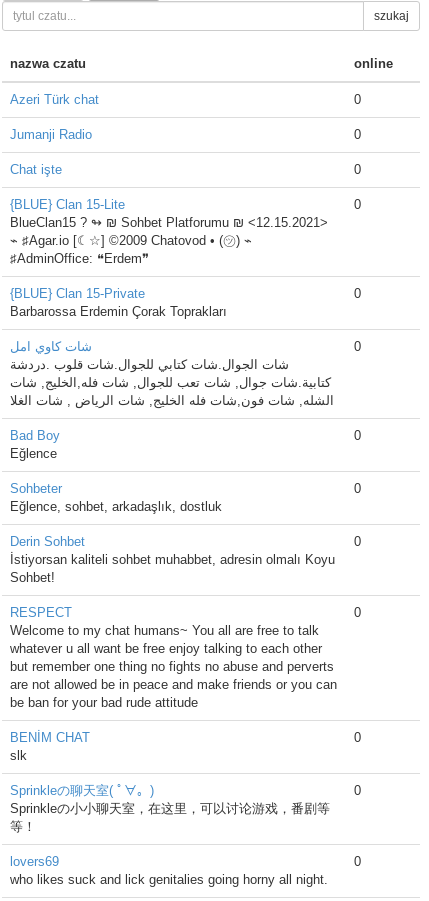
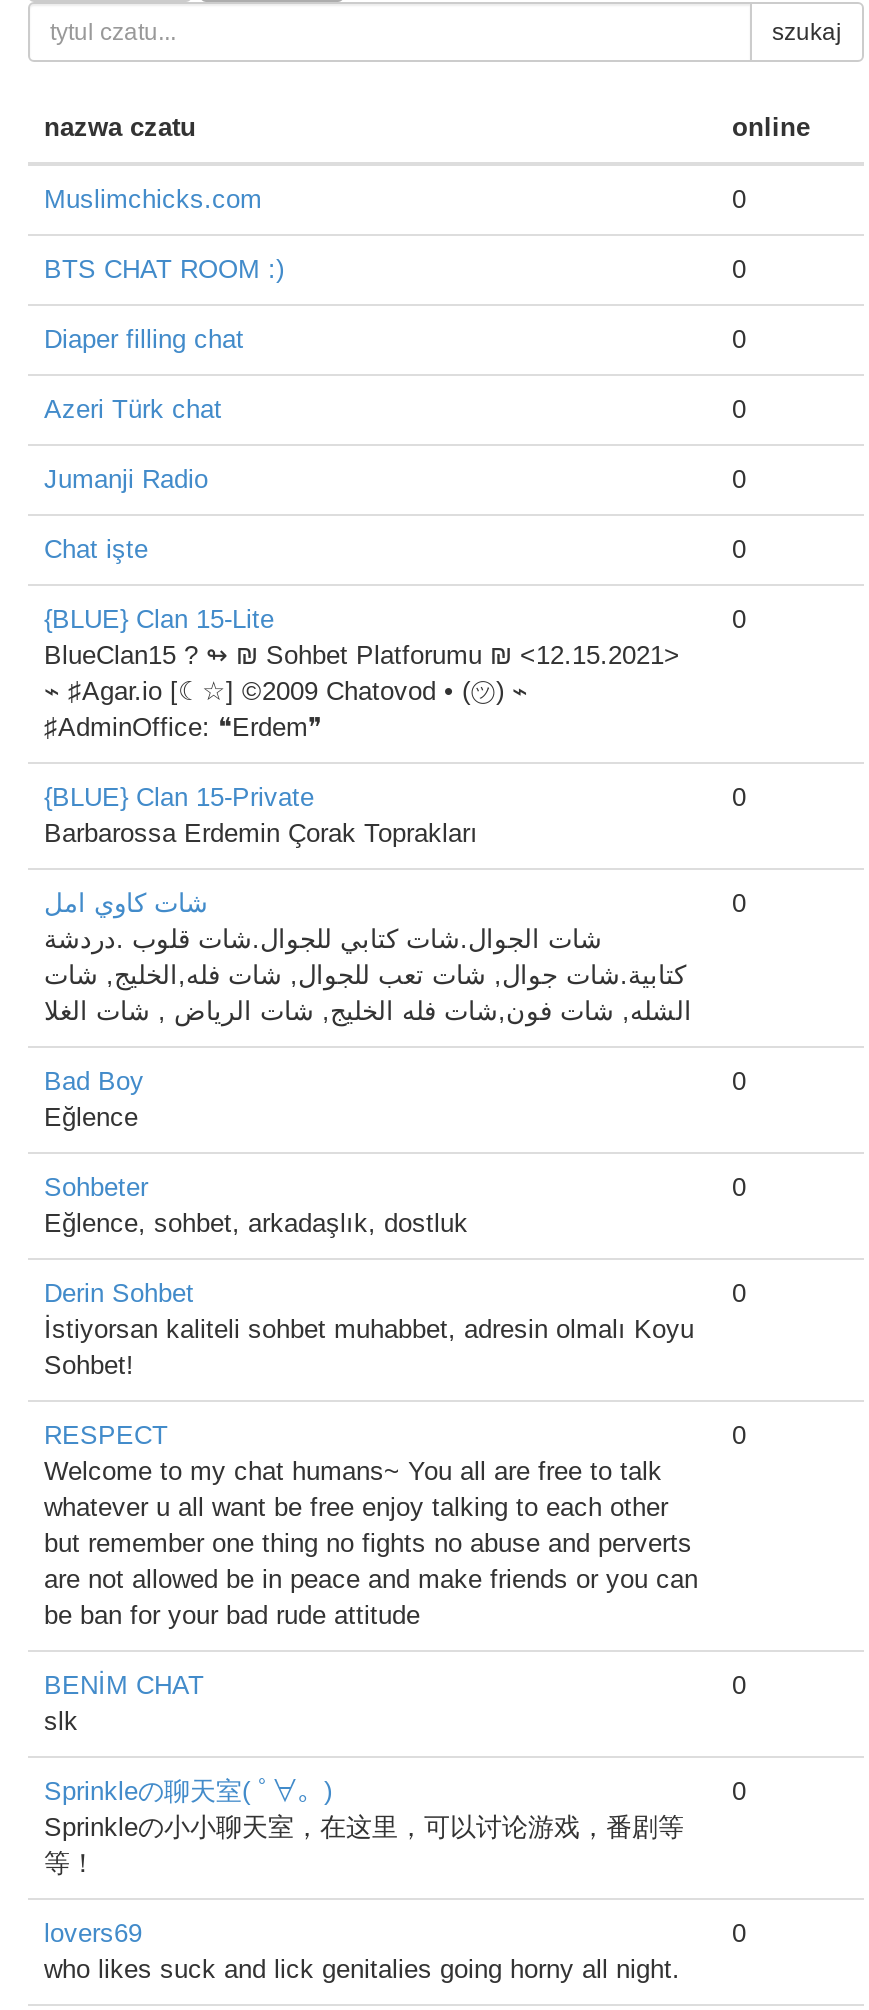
+ Muslimchicks.com
+ 0
+ BTS CHAT ROOM :)
+ 0
+ Diaper filling chat
+ 0
